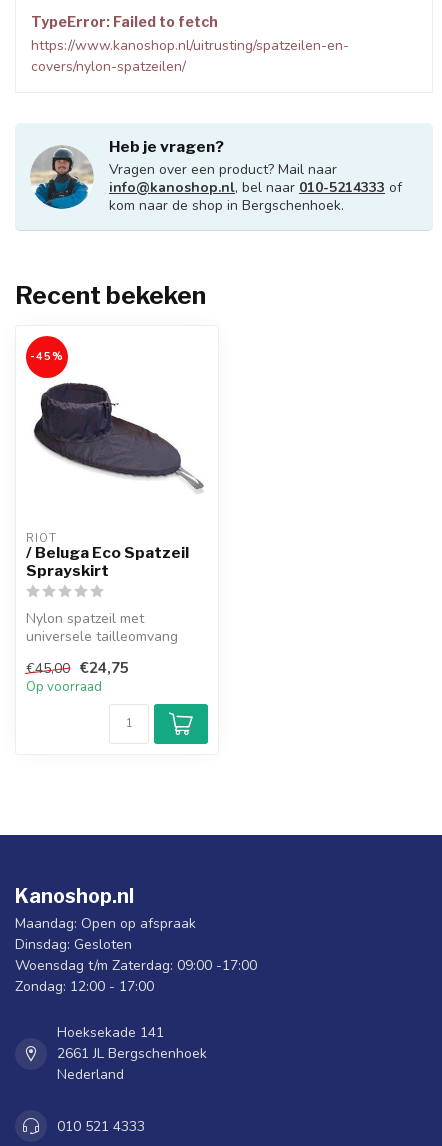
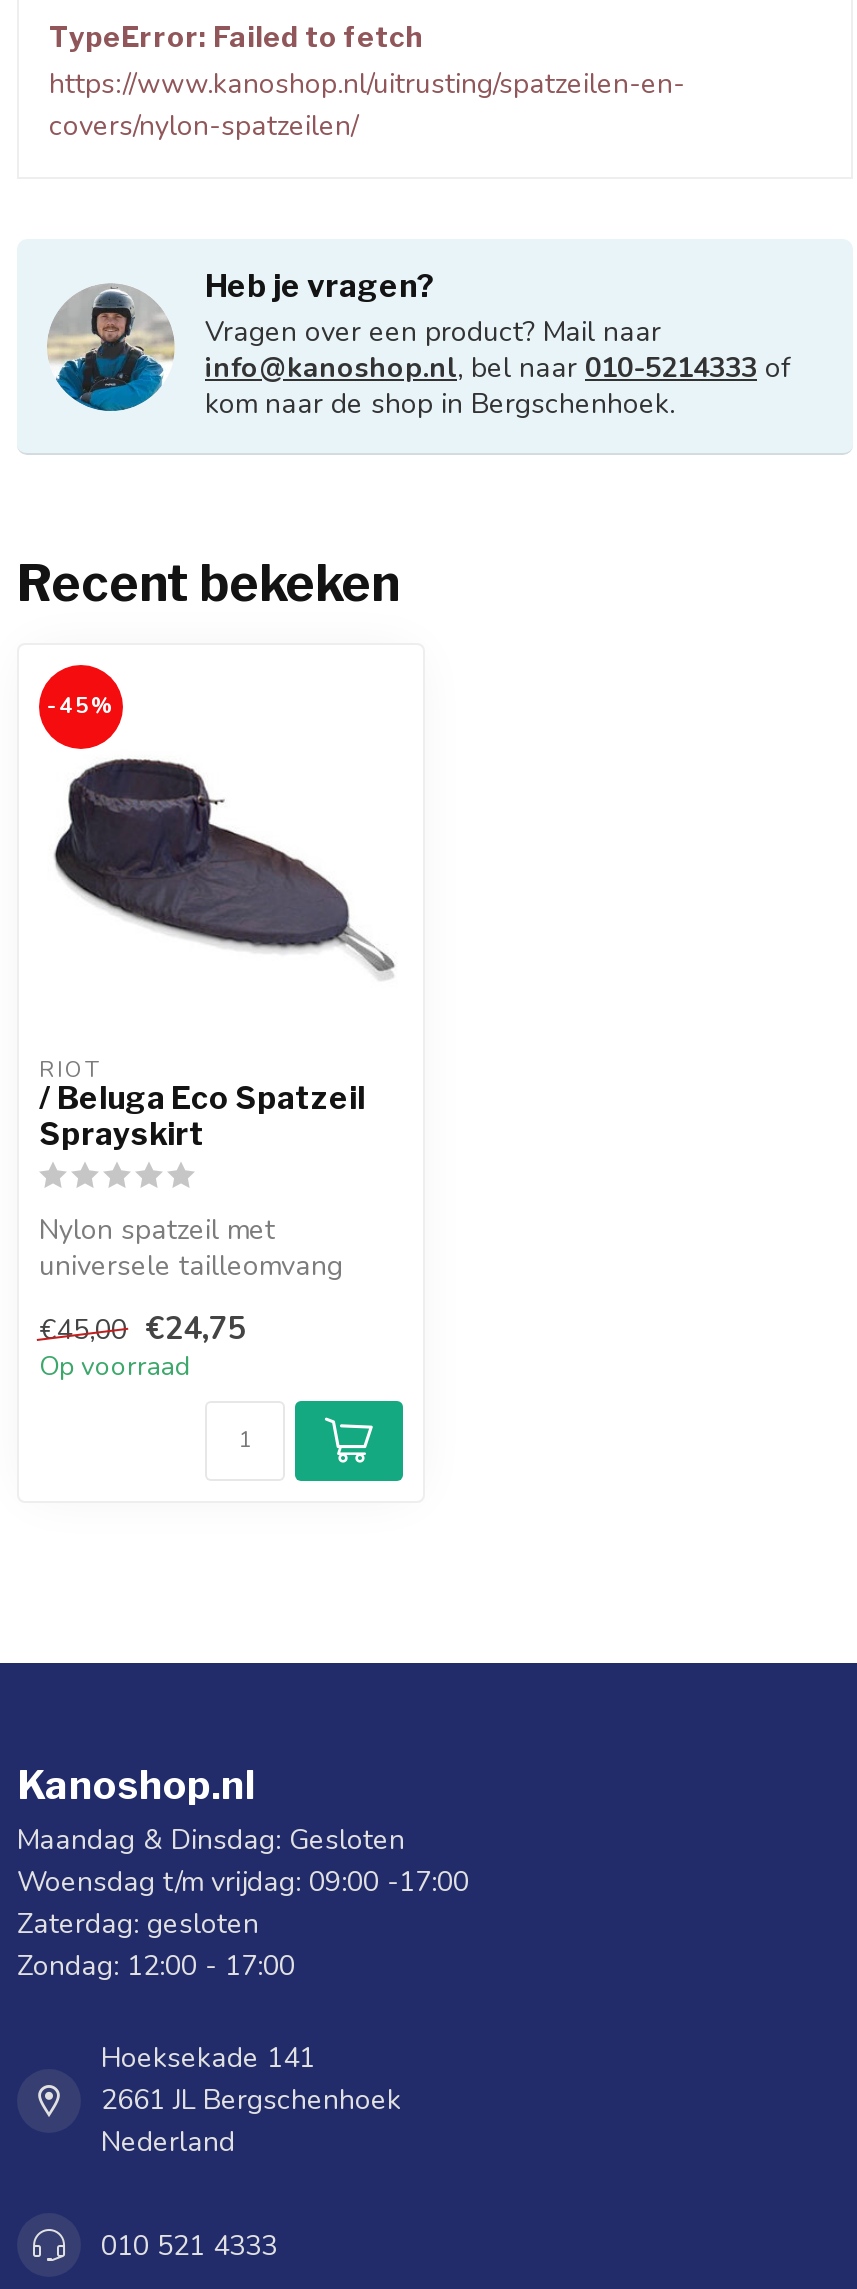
- Maandag: Open op afspraak
- Dinsdag: Gesloten
- Woensdag t/m Zaterdag: 09:00 -17:00
+ Maandag & Dinsdag: Gesloten
+ Woensdag t/m vrijdag: 09:00 -17:00
+ Zaterdag: gesloten
